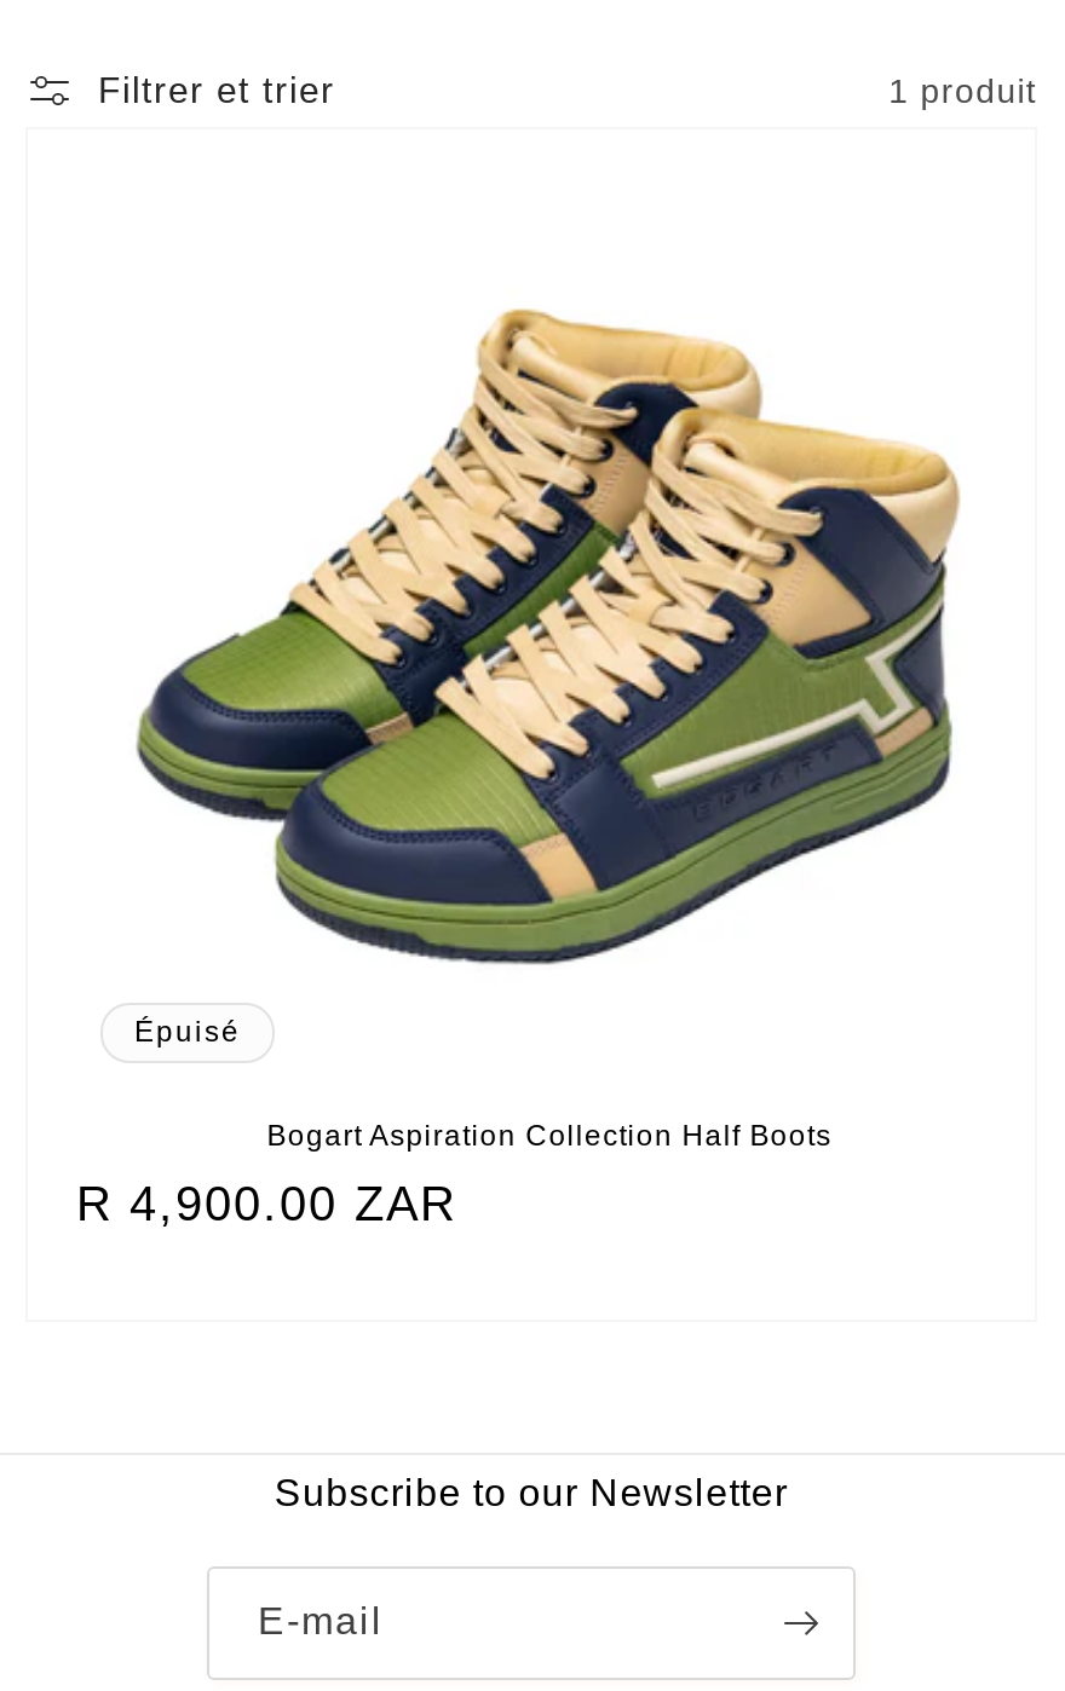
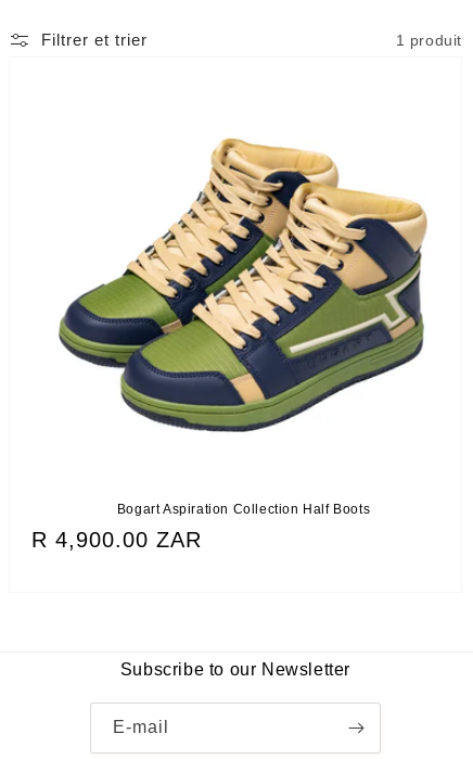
- Épuisé
